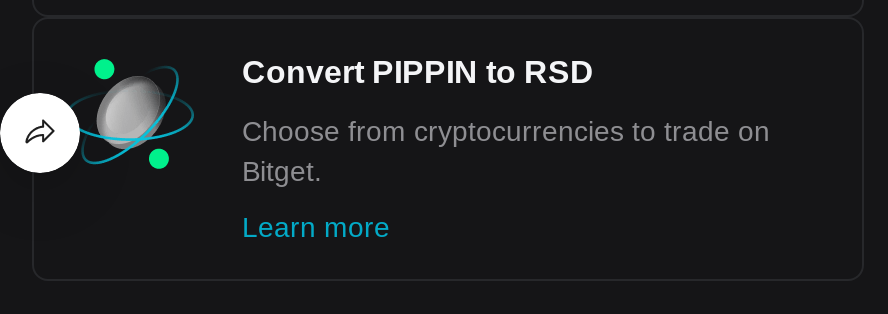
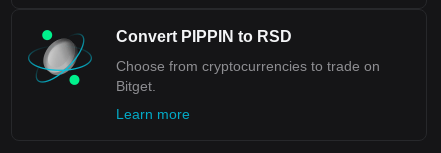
- [image]
